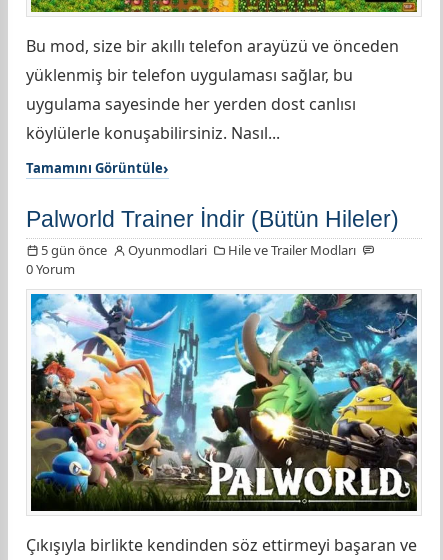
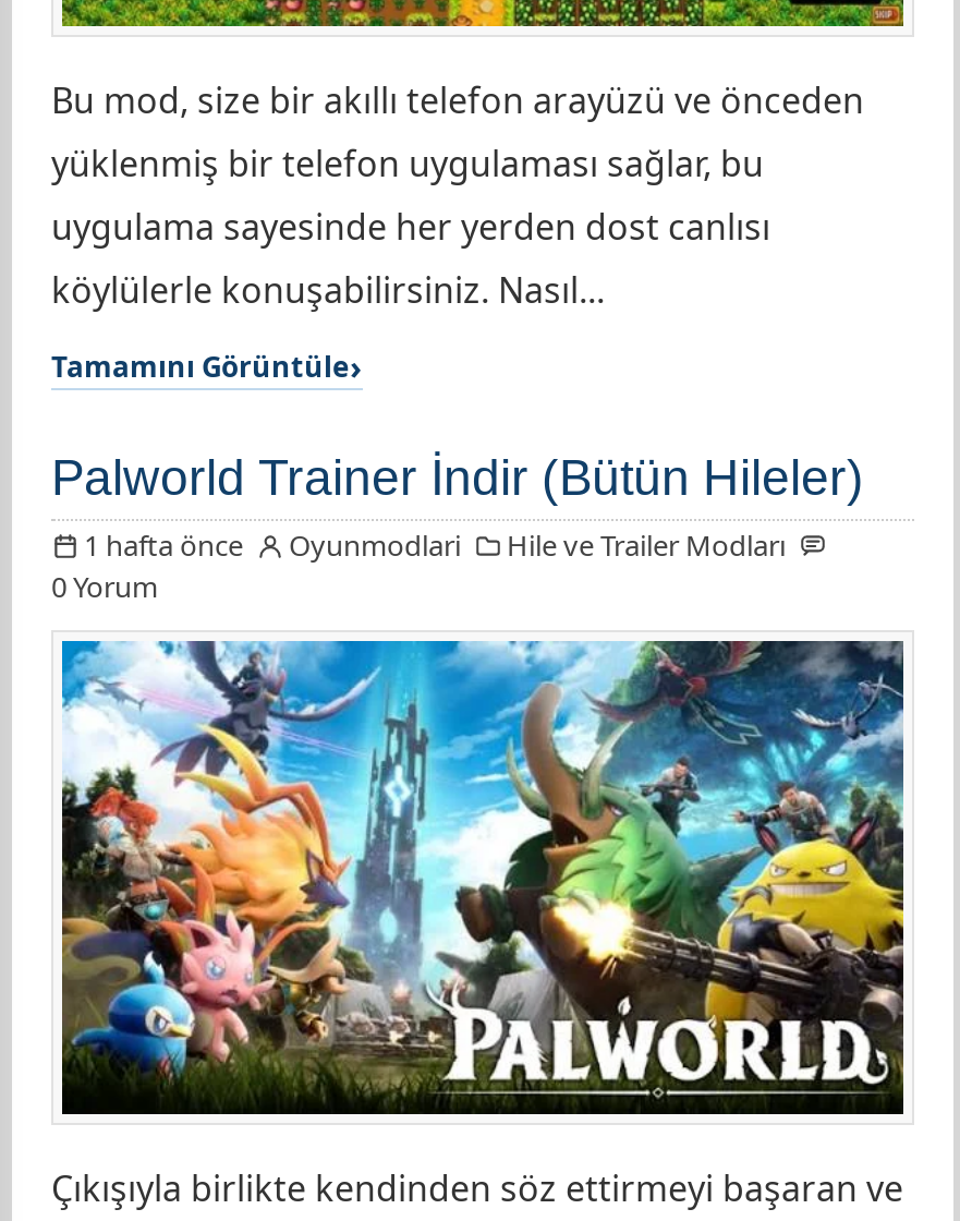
- 5 gün önce Oyunmodlari Hile ve Trailer Modları
+ 1 hafta önce Oyunmodlari Hile ve Trailer Modları
